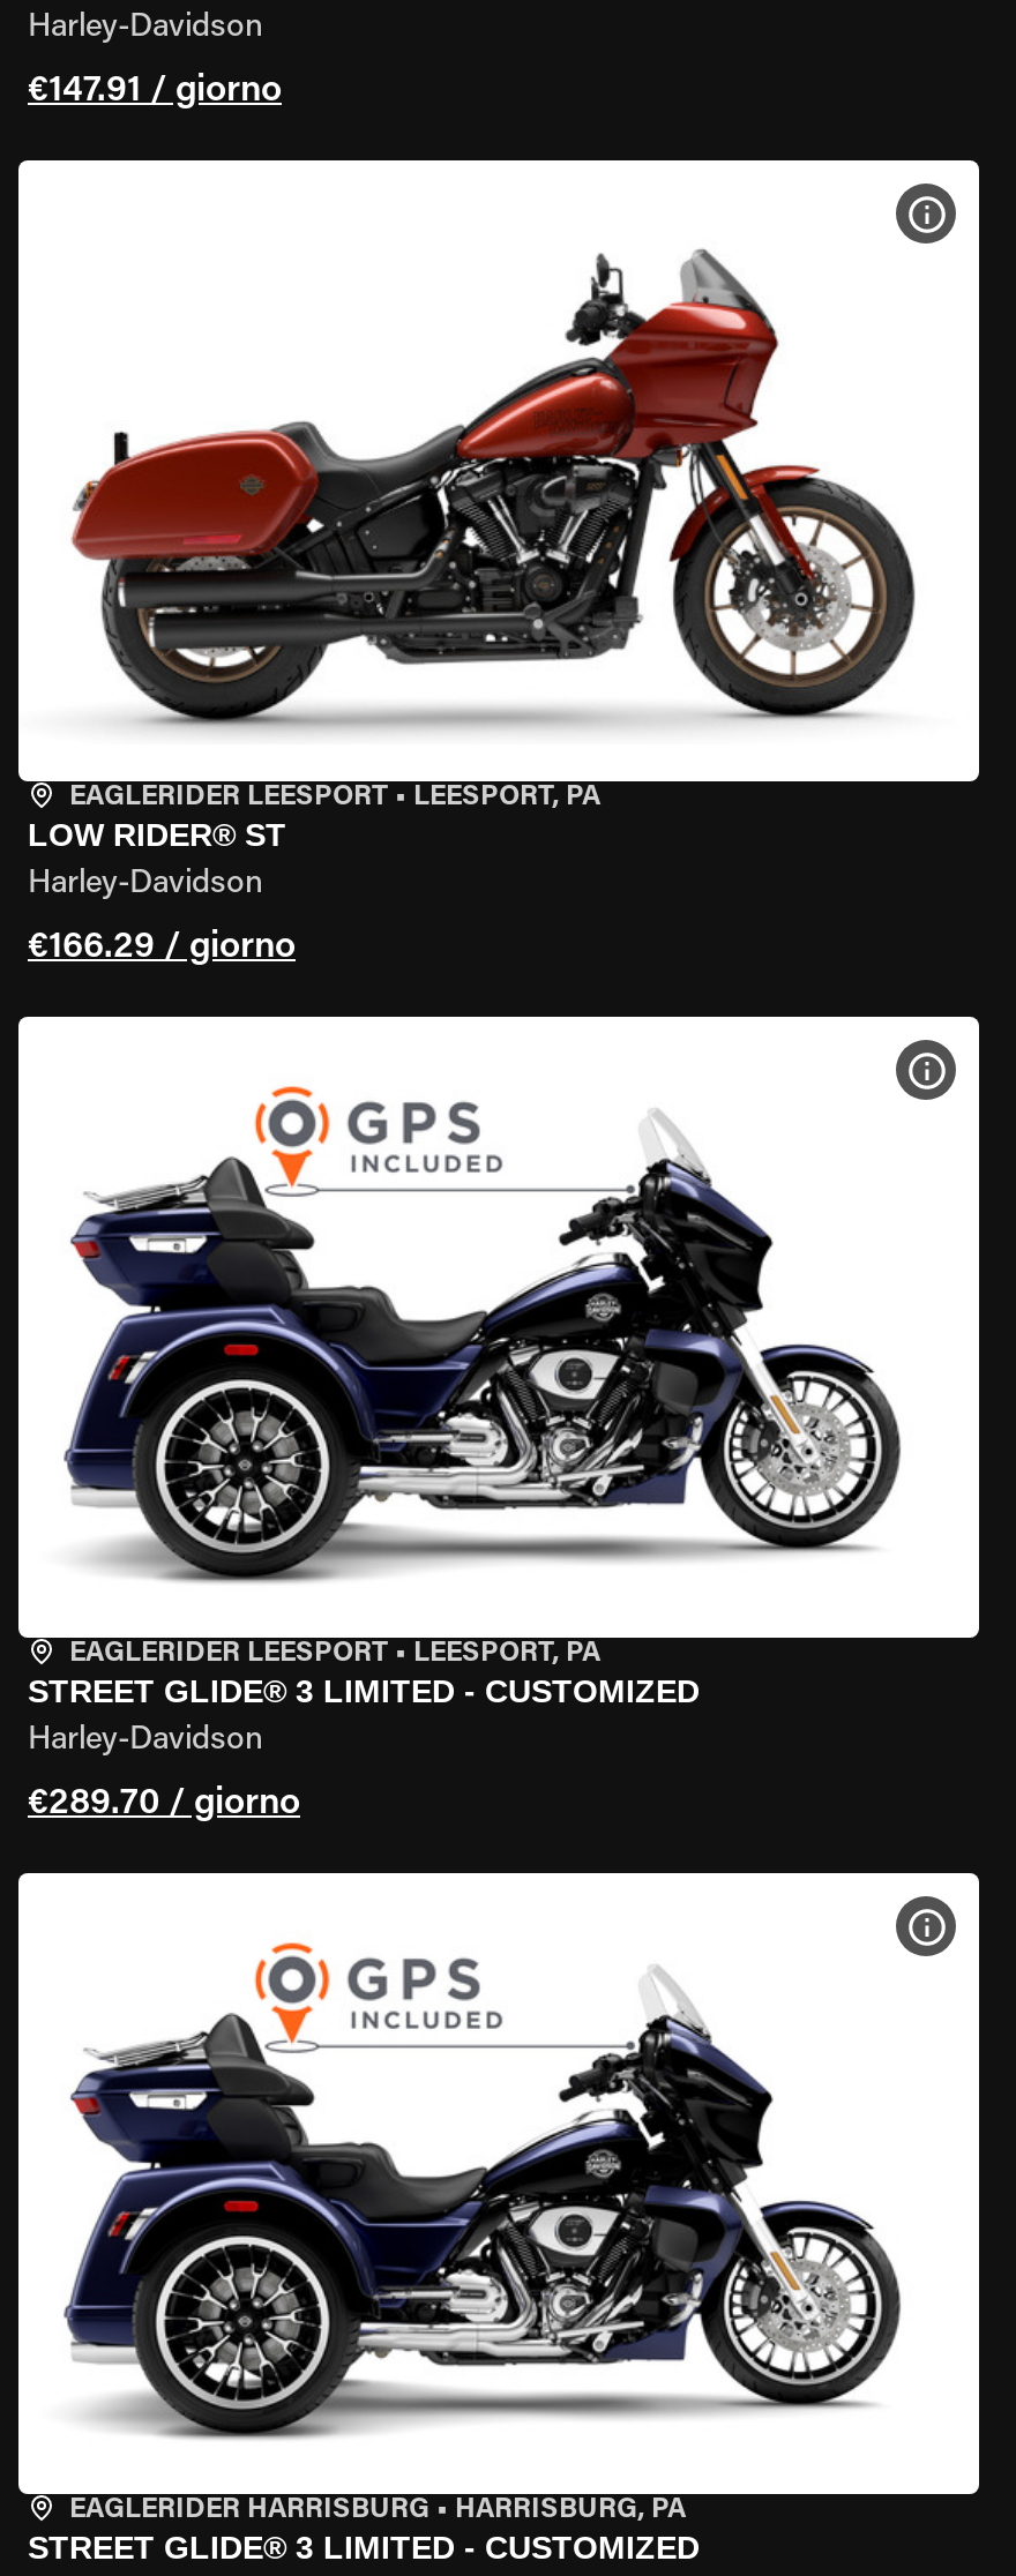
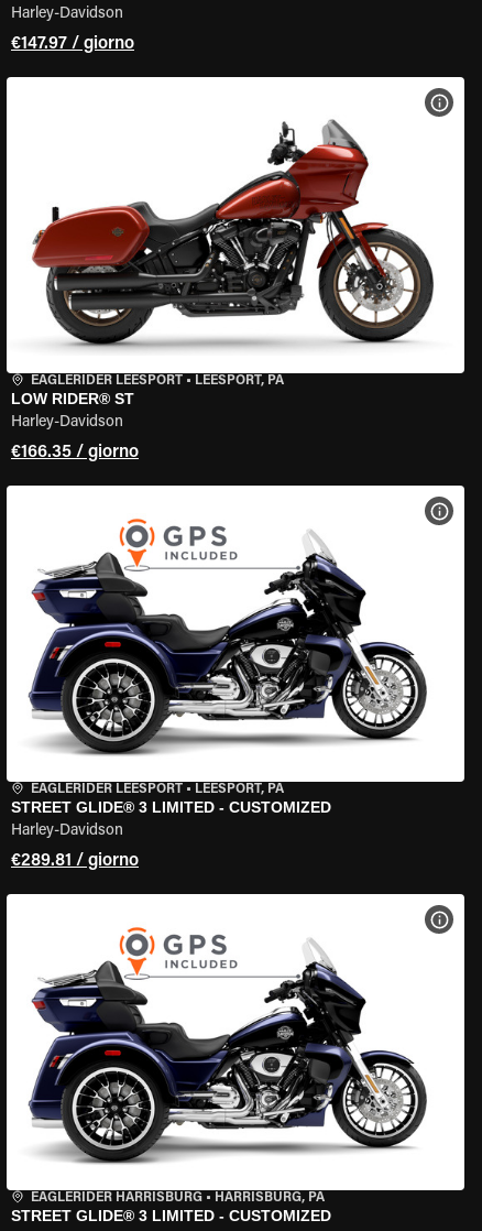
- €147.91 / giorno
+ €147.97 / giorno

- €166.29 / giorno
+ €166.35 / giorno

- €289.70 / giorno
+ €289.81 / giorno
